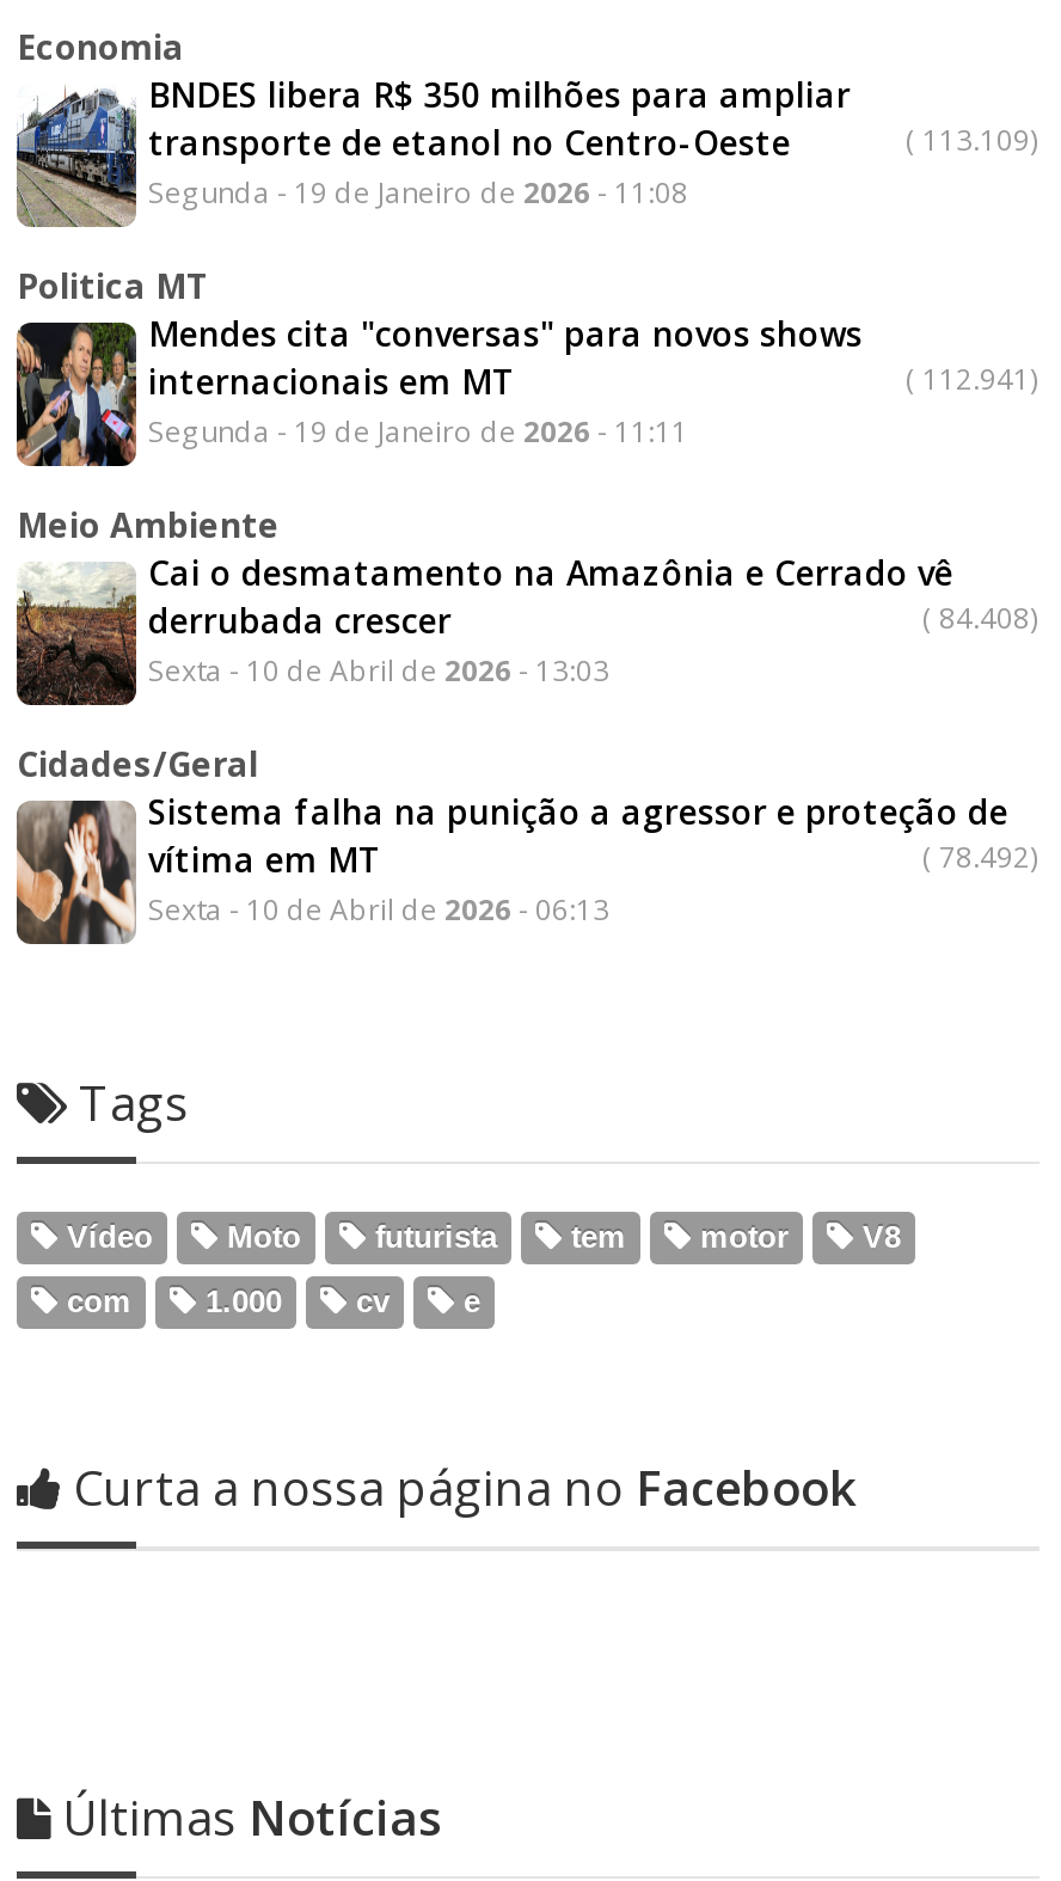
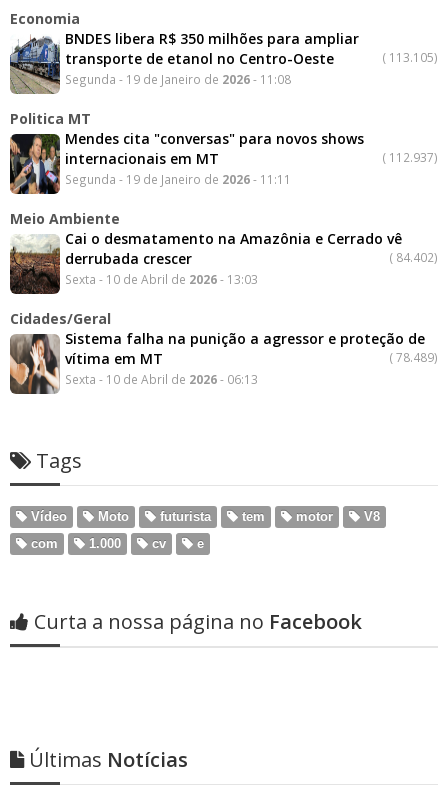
- (113.109)
+ (113.105)

- (112.941)
+ (112.937)

- (84.408)
+ (84.402)

- (78.492)
+ (78.489)
